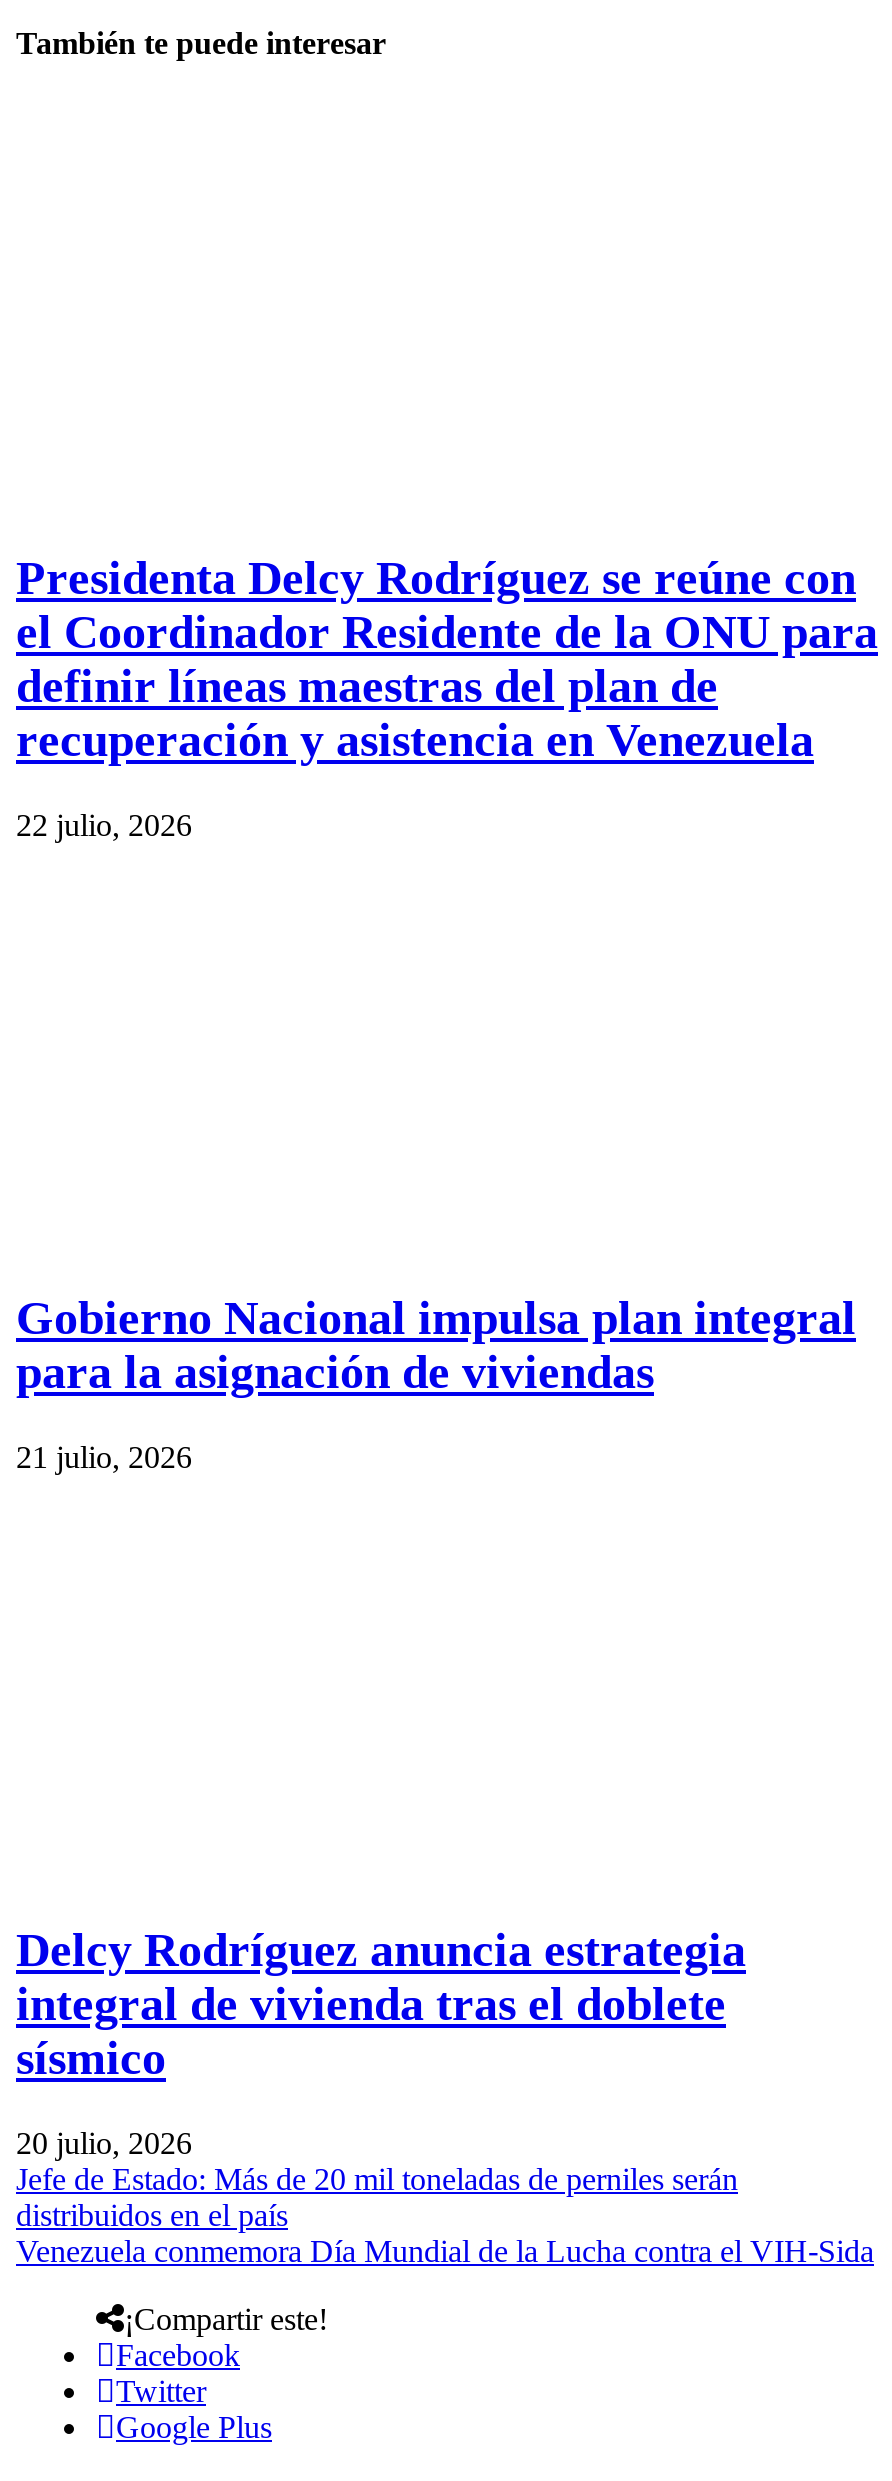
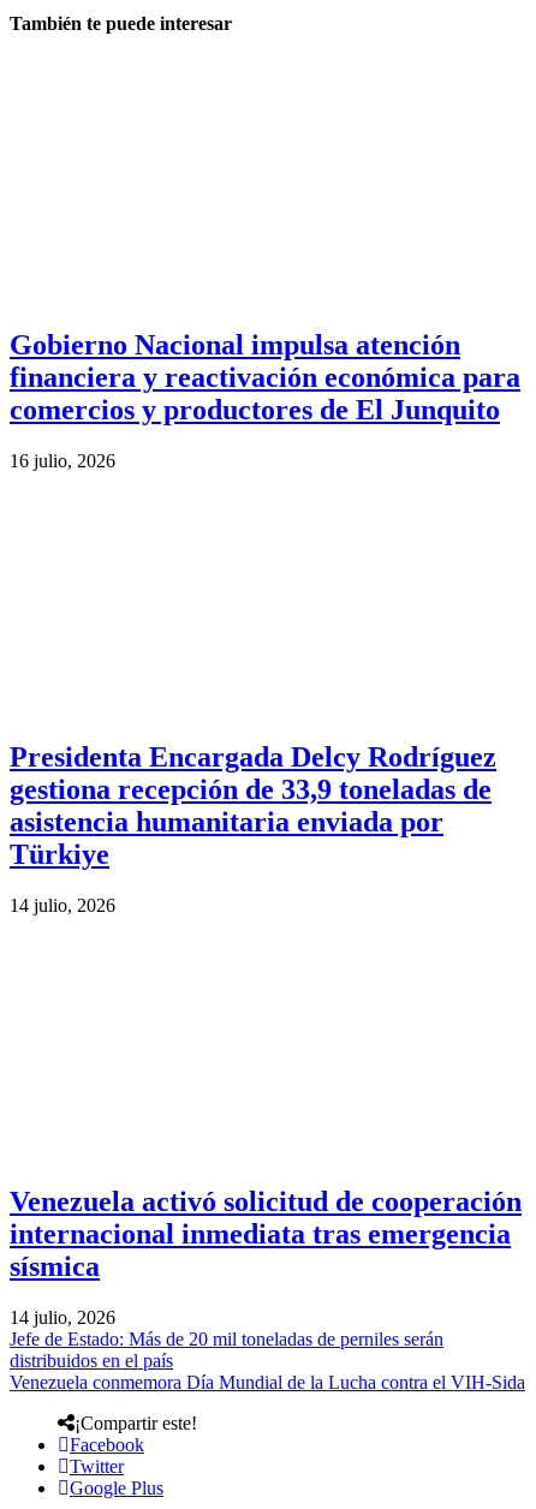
- Presidenta Delcy Rodríguez se reúne con
- el Coordinador Residente de la ONU para
- definir líneas maestras del plan de
- recuperación y asistencia en Venezuela
+ Gobierno Nacional impulsa atención
+ financiera y reactivación económica para
+ comercios y productores de El Junquito

- 22 julio, 2026
+ 16 julio, 2026

- Gobierno Nacional impulsa plan integral
- para la asignación de viviendas
+ Presidenta Encargada Delcy Rodríguez
+ gestiona recepción de 33,9 toneladas de
+ asistencia humanitaria enviada por
+ Türkiye

- 21 julio, 2026
+ 14 julio, 2026

- Delcy Rodríguez anuncia estrategia
- integral de vivienda tras el doblete
- sísmico
+ Venezuela activó solicitud de cooperación
+ internacional inmediata tras emergencia
+ sísmica

- 20 julio, 2026
+ 14 julio, 2026
